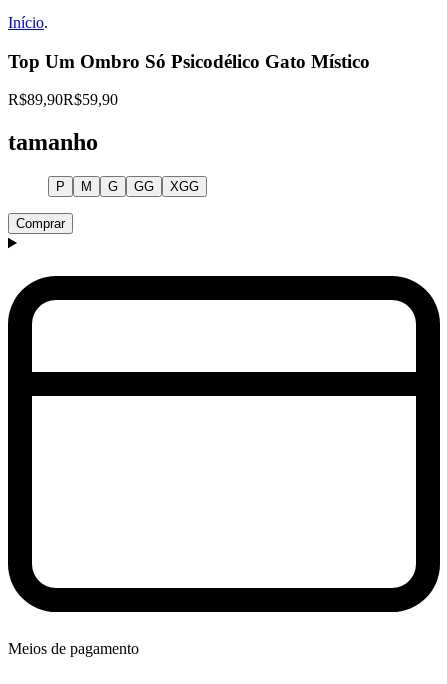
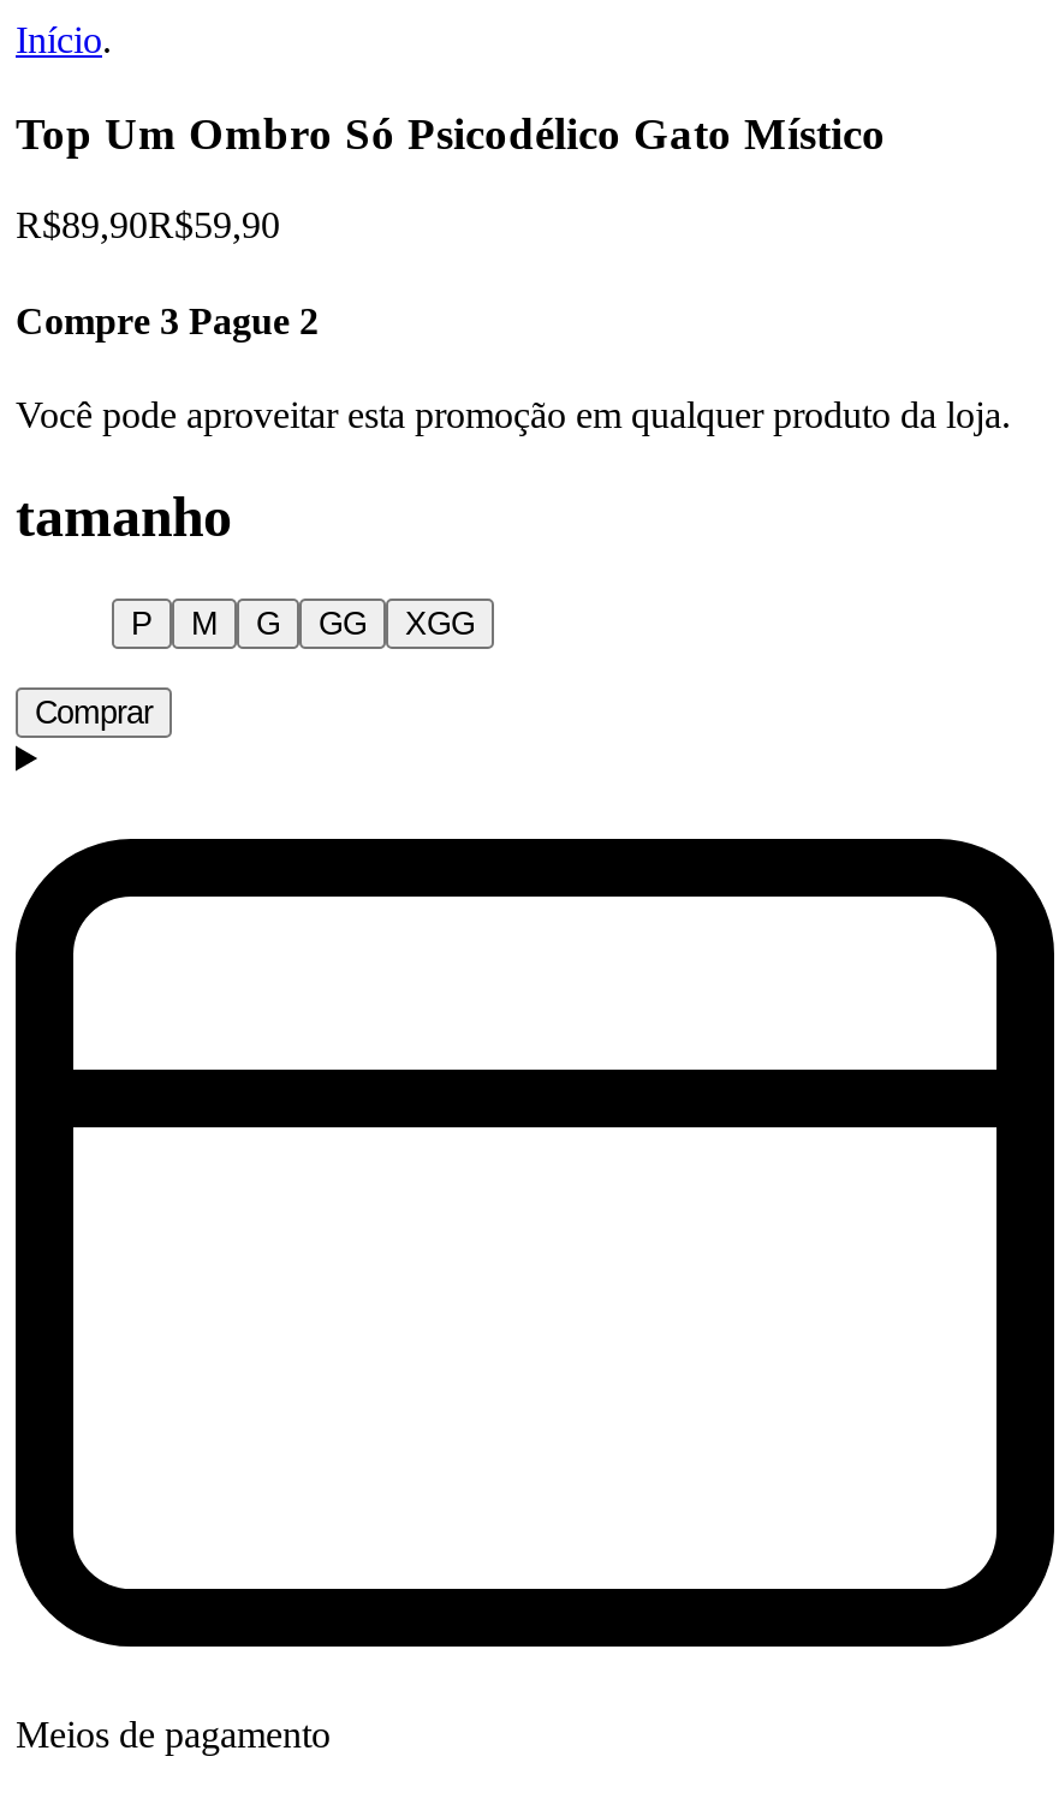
+ Compre 3 Pague 2
+ Você pode aproveitar esta promoção em qualquer produto da loja.
